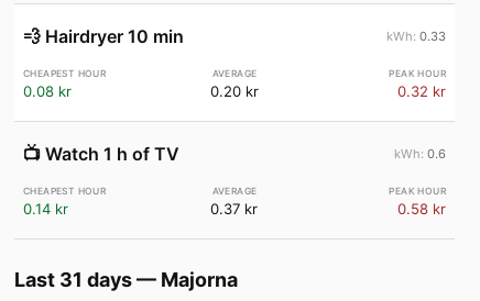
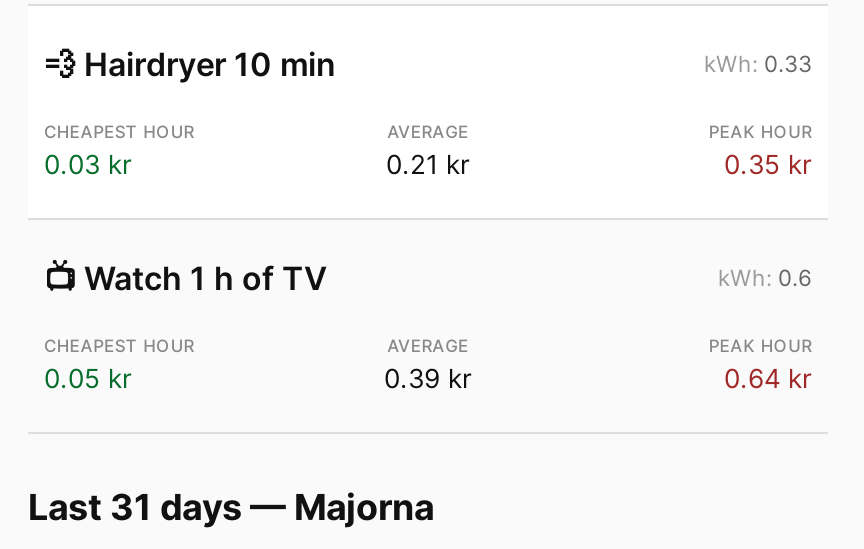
- 0.08 kr
+ 0.03 kr

- 0.20 kr
+ 0.21 kr

- 0.32 kr
+ 0.35 kr

- 0.14 kr
+ 0.05 kr

- 0.37 kr
+ 0.39 kr

- 0.58 kr
+ 0.64 kr
